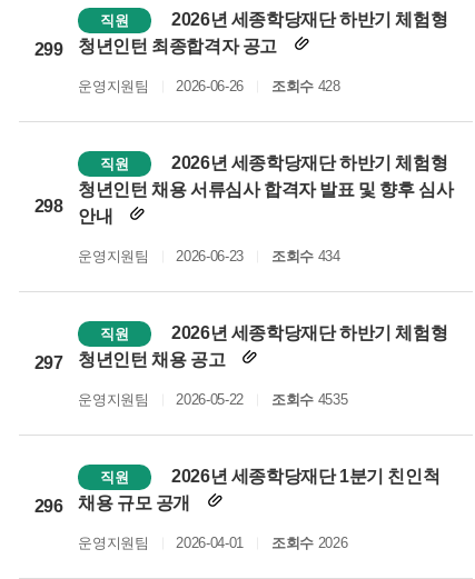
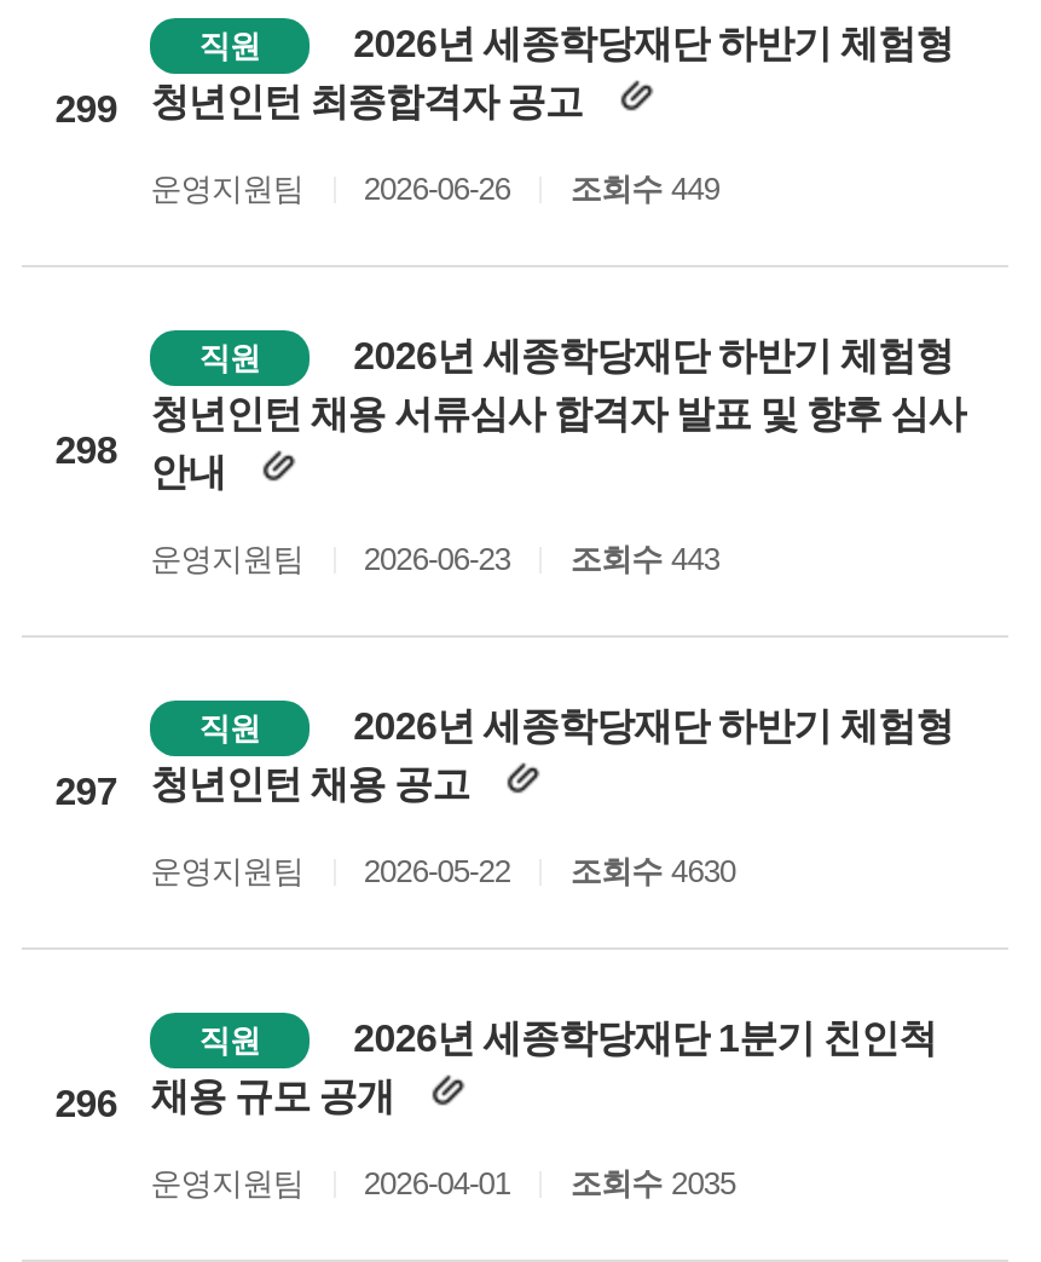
- 운영지원팀 2026-06-26 조회수 428
+ 운영지원팀 2026-06-26 조회수 449

- 운영지원팀 2026-06-23 조회수 434
+ 운영지원팀 2026-06-23 조회수 443

- 운영지원팀 2026-05-22 조회수 4535
+ 운영지원팀 2026-05-22 조회수 4630

- 운영지원팀 2026-04-01 조회수 2026
+ 운영지원팀 2026-04-01 조회수 2035
